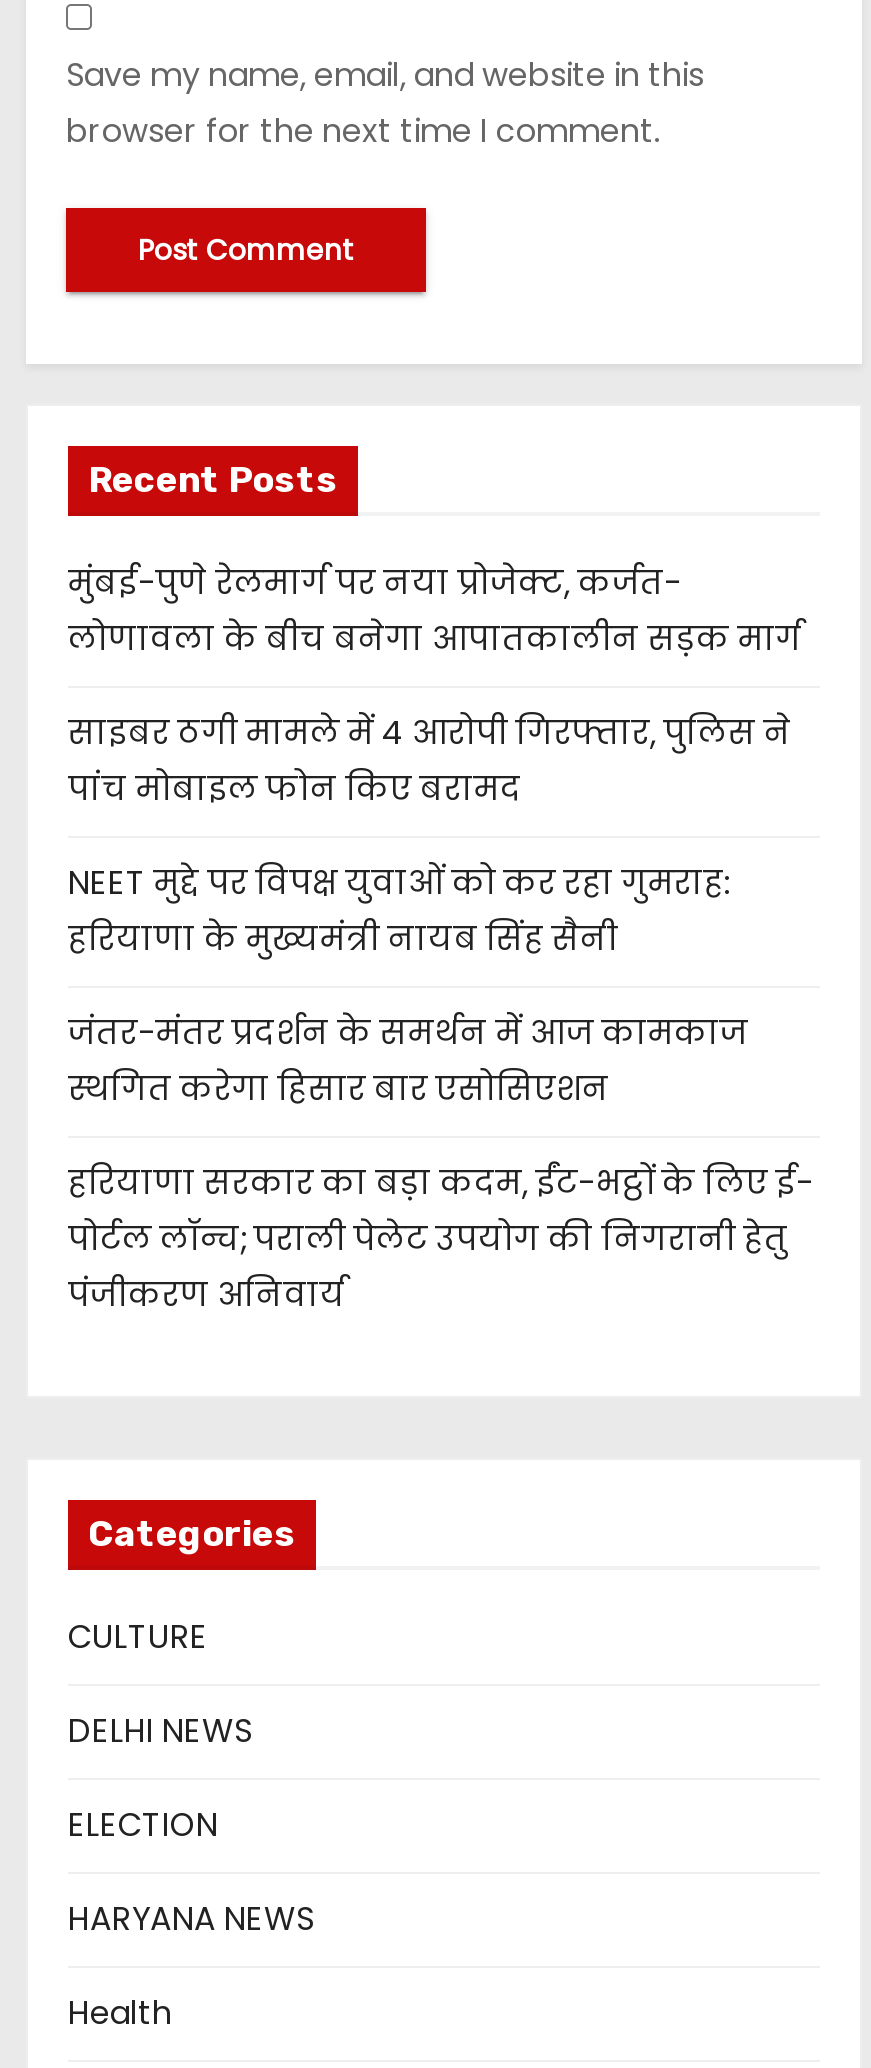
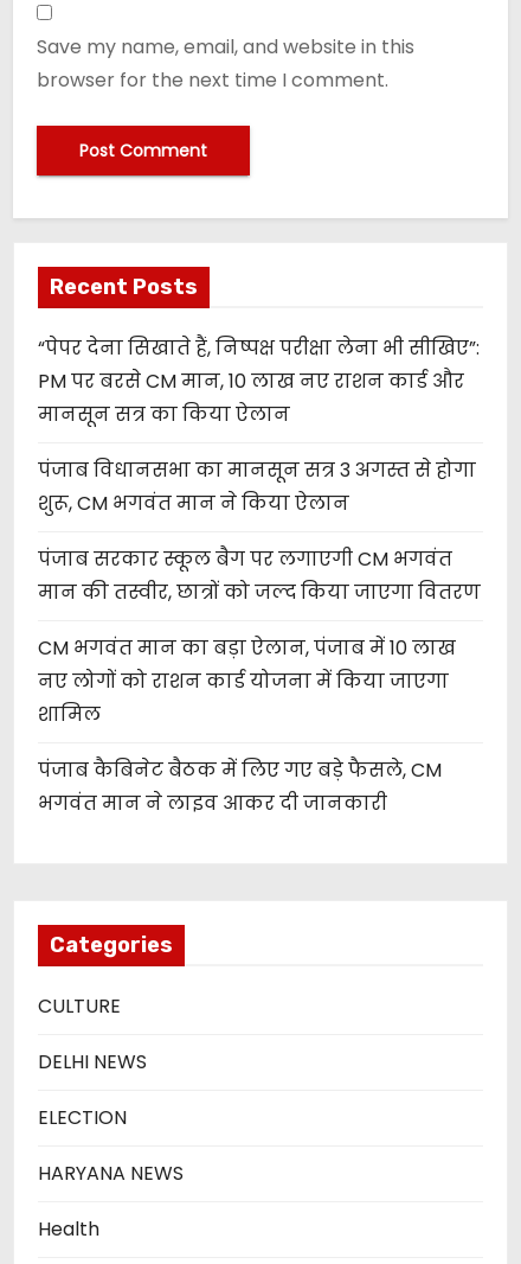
- मुंबई-पुणे रेलमार्ग पर नया प्रोजेक्ट, कर्जत-
- लोणावला के बीच बनेगा आपातकालीन सड़क मार्ग
+ “पेपर देना सिखाते हैं, निष्पक्ष परीक्षा लेना भी सीखिए”:
+ PM पर बरसे CM मान, 10 लाख नए राशन कार्ड और
+ मानसून सत्र का किया ऐलान

- साइबर ठगी मामले में 4 आरोपी गिरफ्तार, पुलिस ने
- पांच मोबाइल फोन किए बरामद
+ पंजाब विधानसभा का मानसून सत्र 3 अगस्त से होगा
+ शुरू, CM भगवंत मान ने किया ऐलान

- NEET मुद्दे पर विपक्ष युवाओं को कर रहा गुमराह:
- हरियाणा के मुख्यमंत्री नायब सिंह सैनी
+ पंजाब सरकार स्कूल बैग पर लगाएगी CM भगवंत
+ मान की तस्वीर, छात्रों को जल्द किया जाएगा वितरण

- जंतर-मंतर प्रदर्शन के समर्थन में आज कामकाज
- स्थगित करेगा हिसार बार एसोसिएशन
+ CM भगवंत मान का बड़ा ऐलान, पंजाब में 10 लाख
+ नए लोगों को राशन कार्ड योजना में किया जाएगा
+ शामिल

- हरियाणा सरकार का बड़ा कदम, ईंट-भट्ठों के लिए ई-
- पोर्टल लॉन्च; पराली पेलेट उपयोग की निगरानी हेतु
- पंजीकरण अनिवार्य
+ पंजाब कैबिनेट बैठक में लिए गए बड़े फैसले, CM
+ भगवंत मान ने लाइव आकर दी जानकारी
